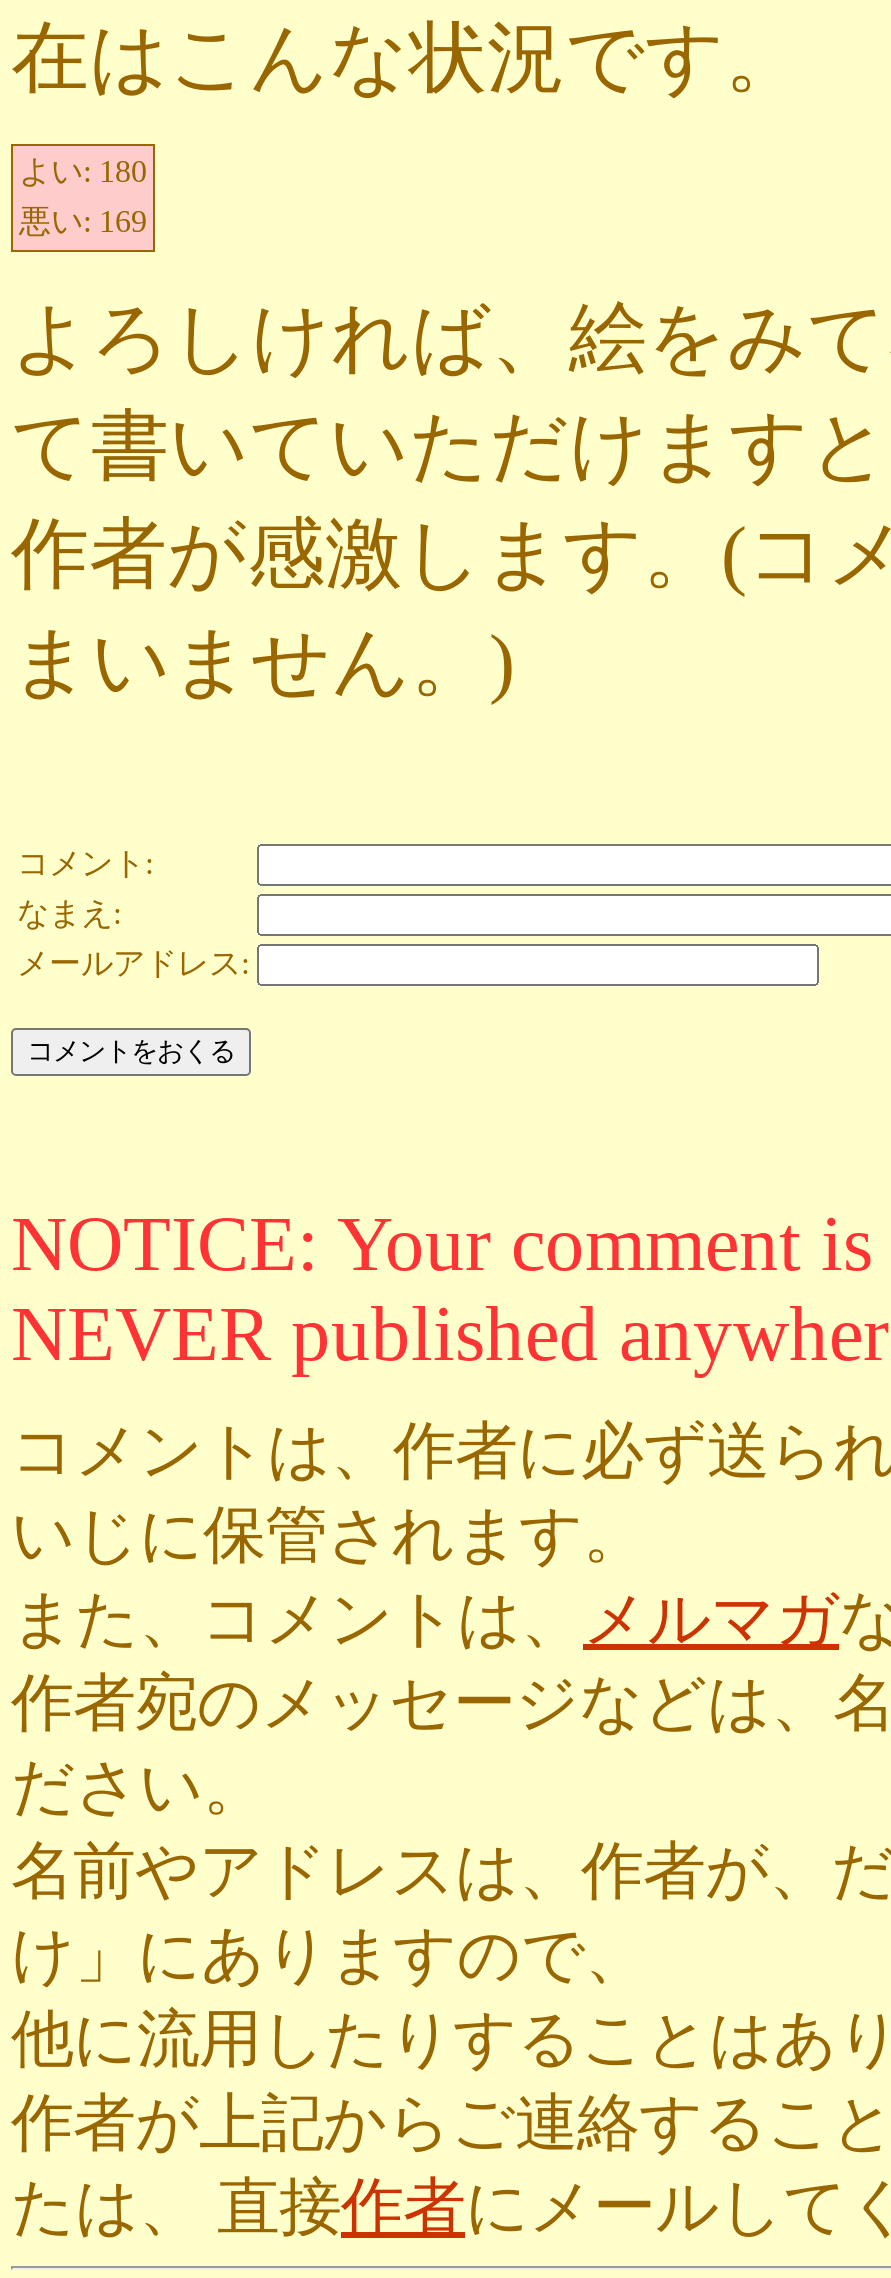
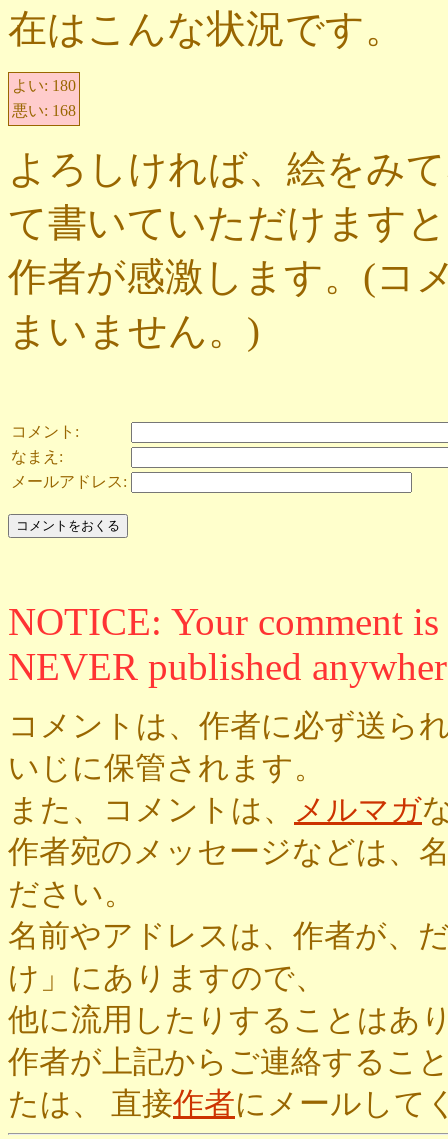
- 悪い: 169
+ 悪い: 168
